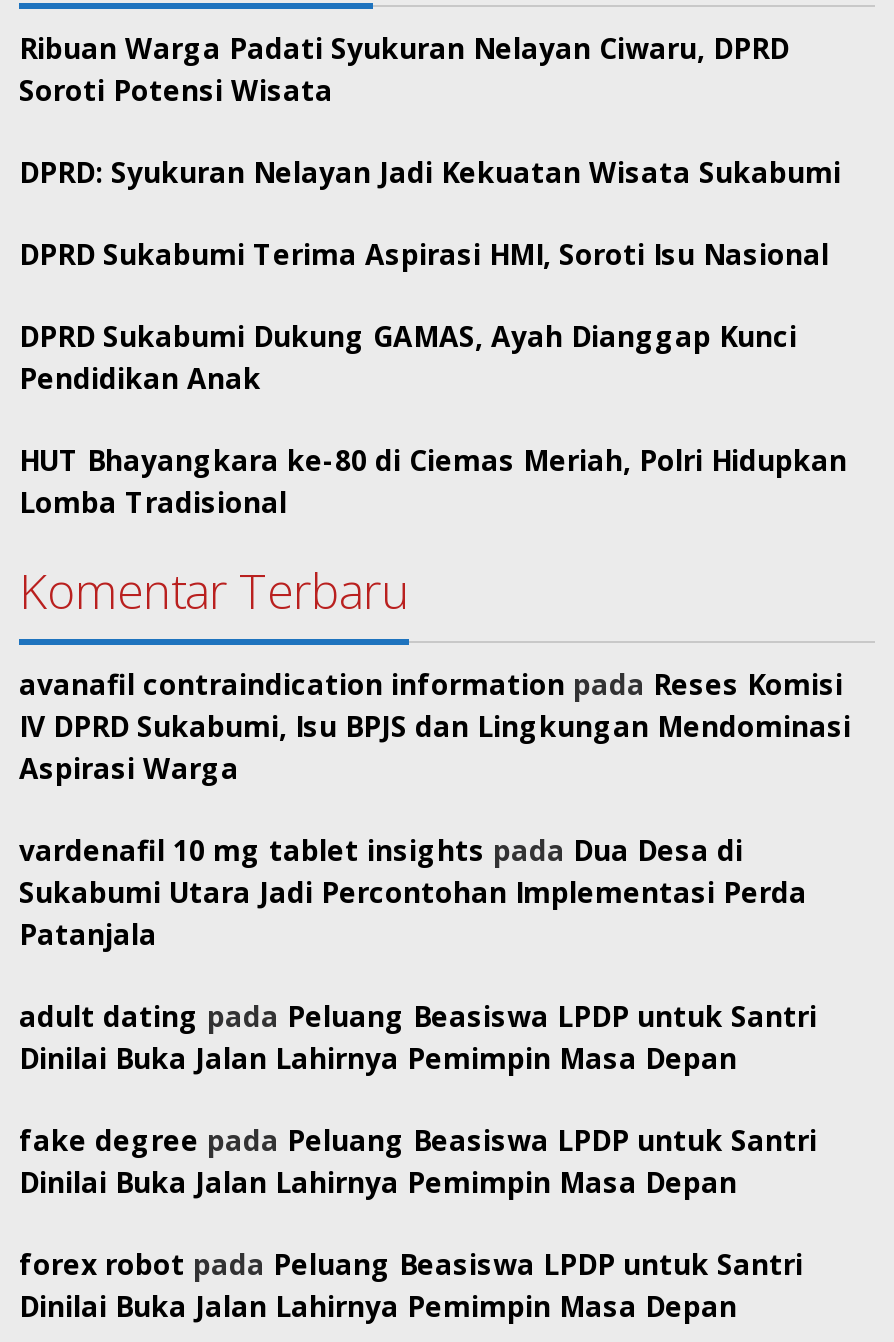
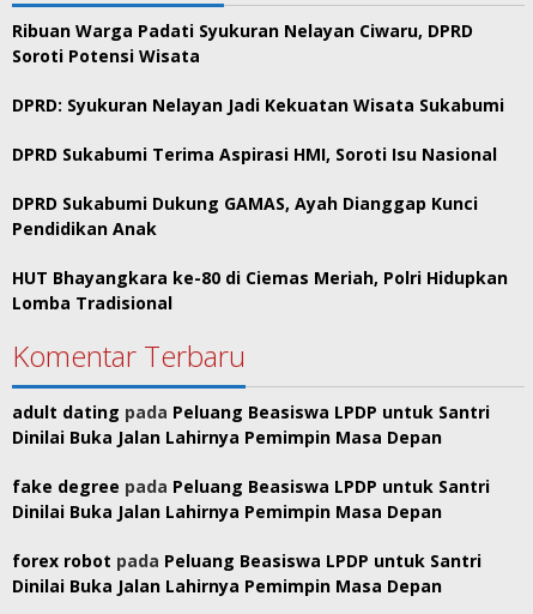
- avanafil contraindication information pada Reses Komisi
- IV DPRD Sukabumi, Isu BPJS dan Lingkungan Mendominasi
- Aspirasi Warga
- vardenafil 10 mg tablet insights pada Dua Desa di
- Sukabumi Utara Jadi Percontohan Implementasi Perda
- Patanjala
